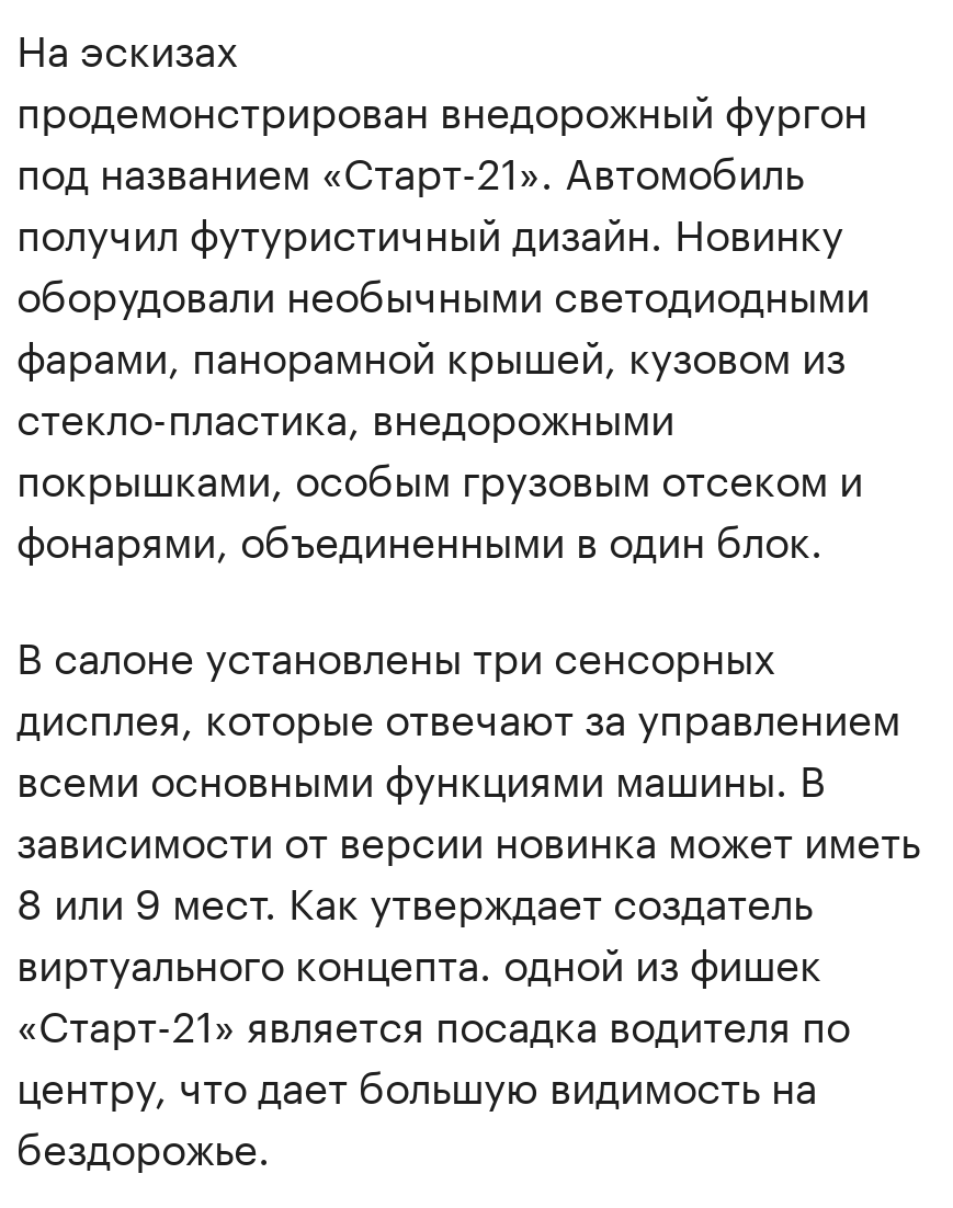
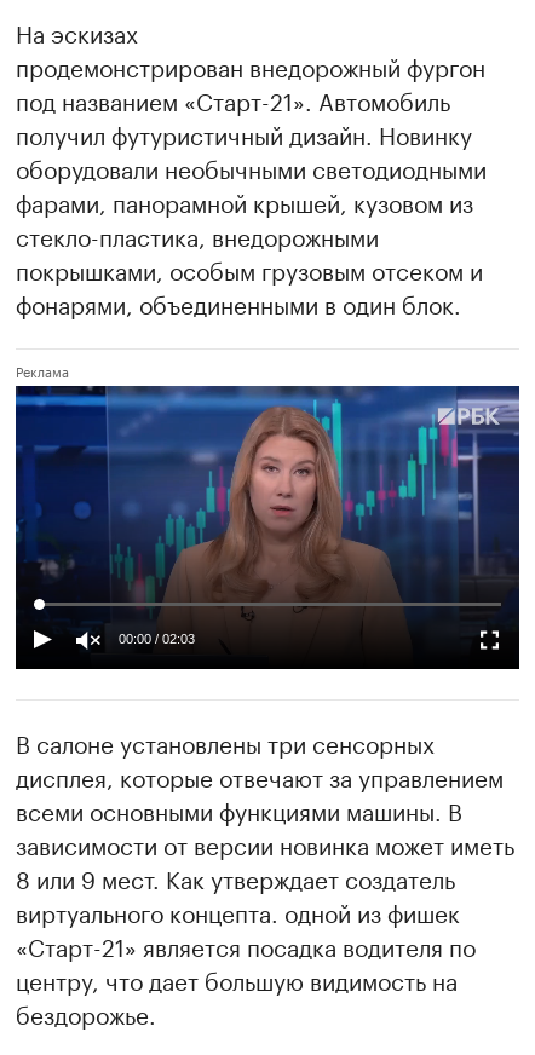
+ [image]
+ 00:00 / 02:03
